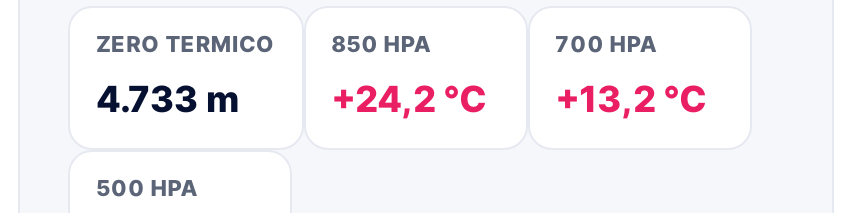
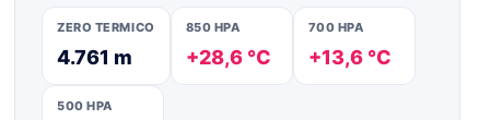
- 4.733 m
+ 4.761 m

- +24,2 °C
+ +28,6 °C

- +13,2 °C
+ +13,6 °C
